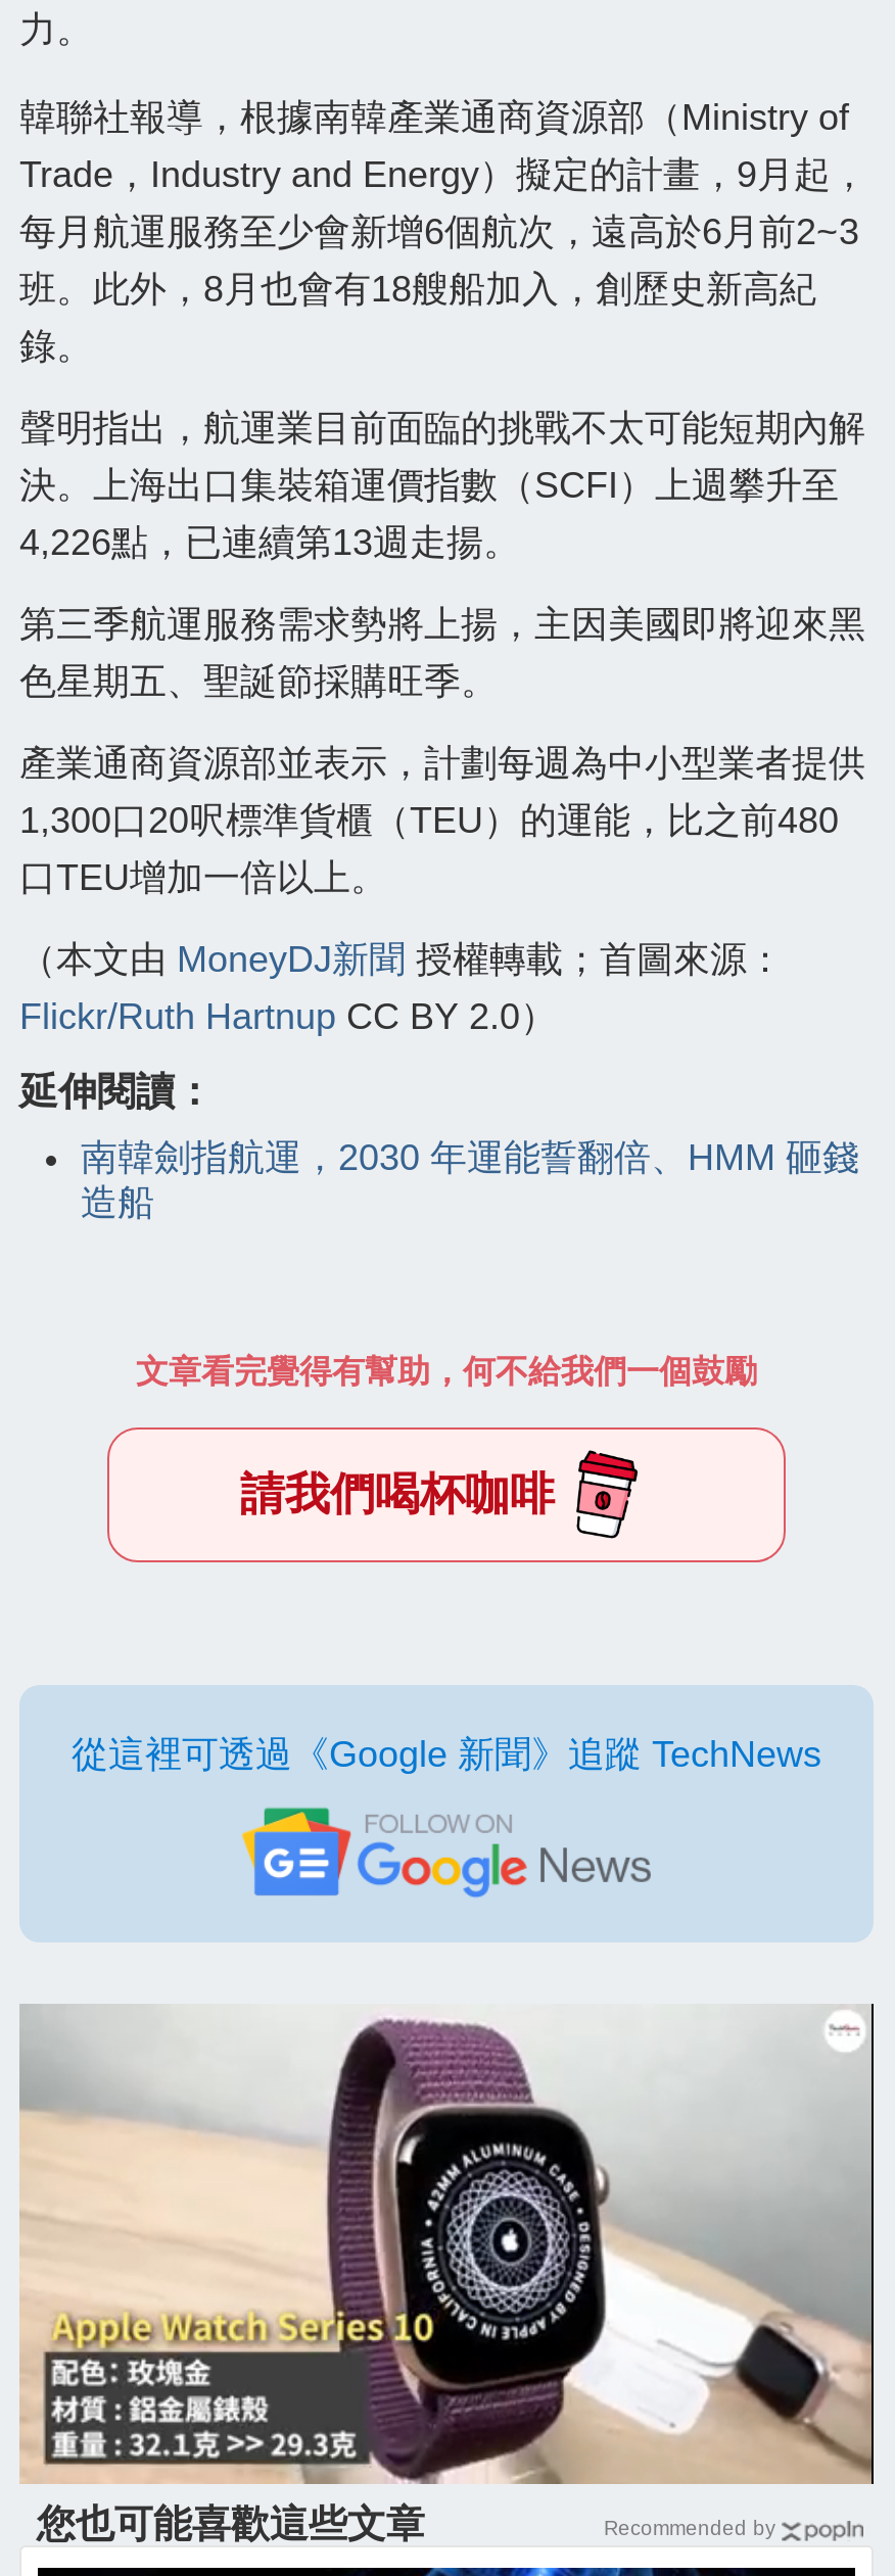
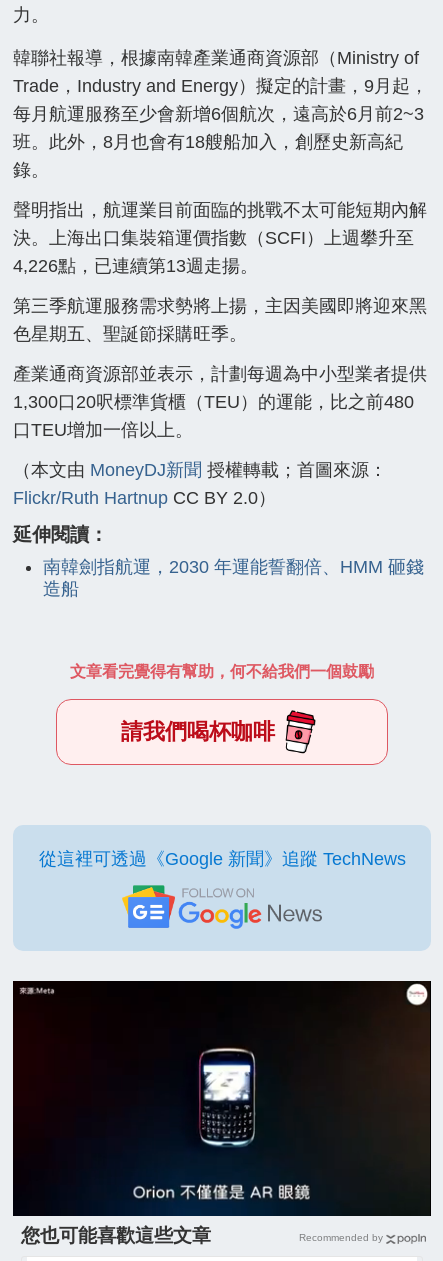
- [image]
+ [image]
